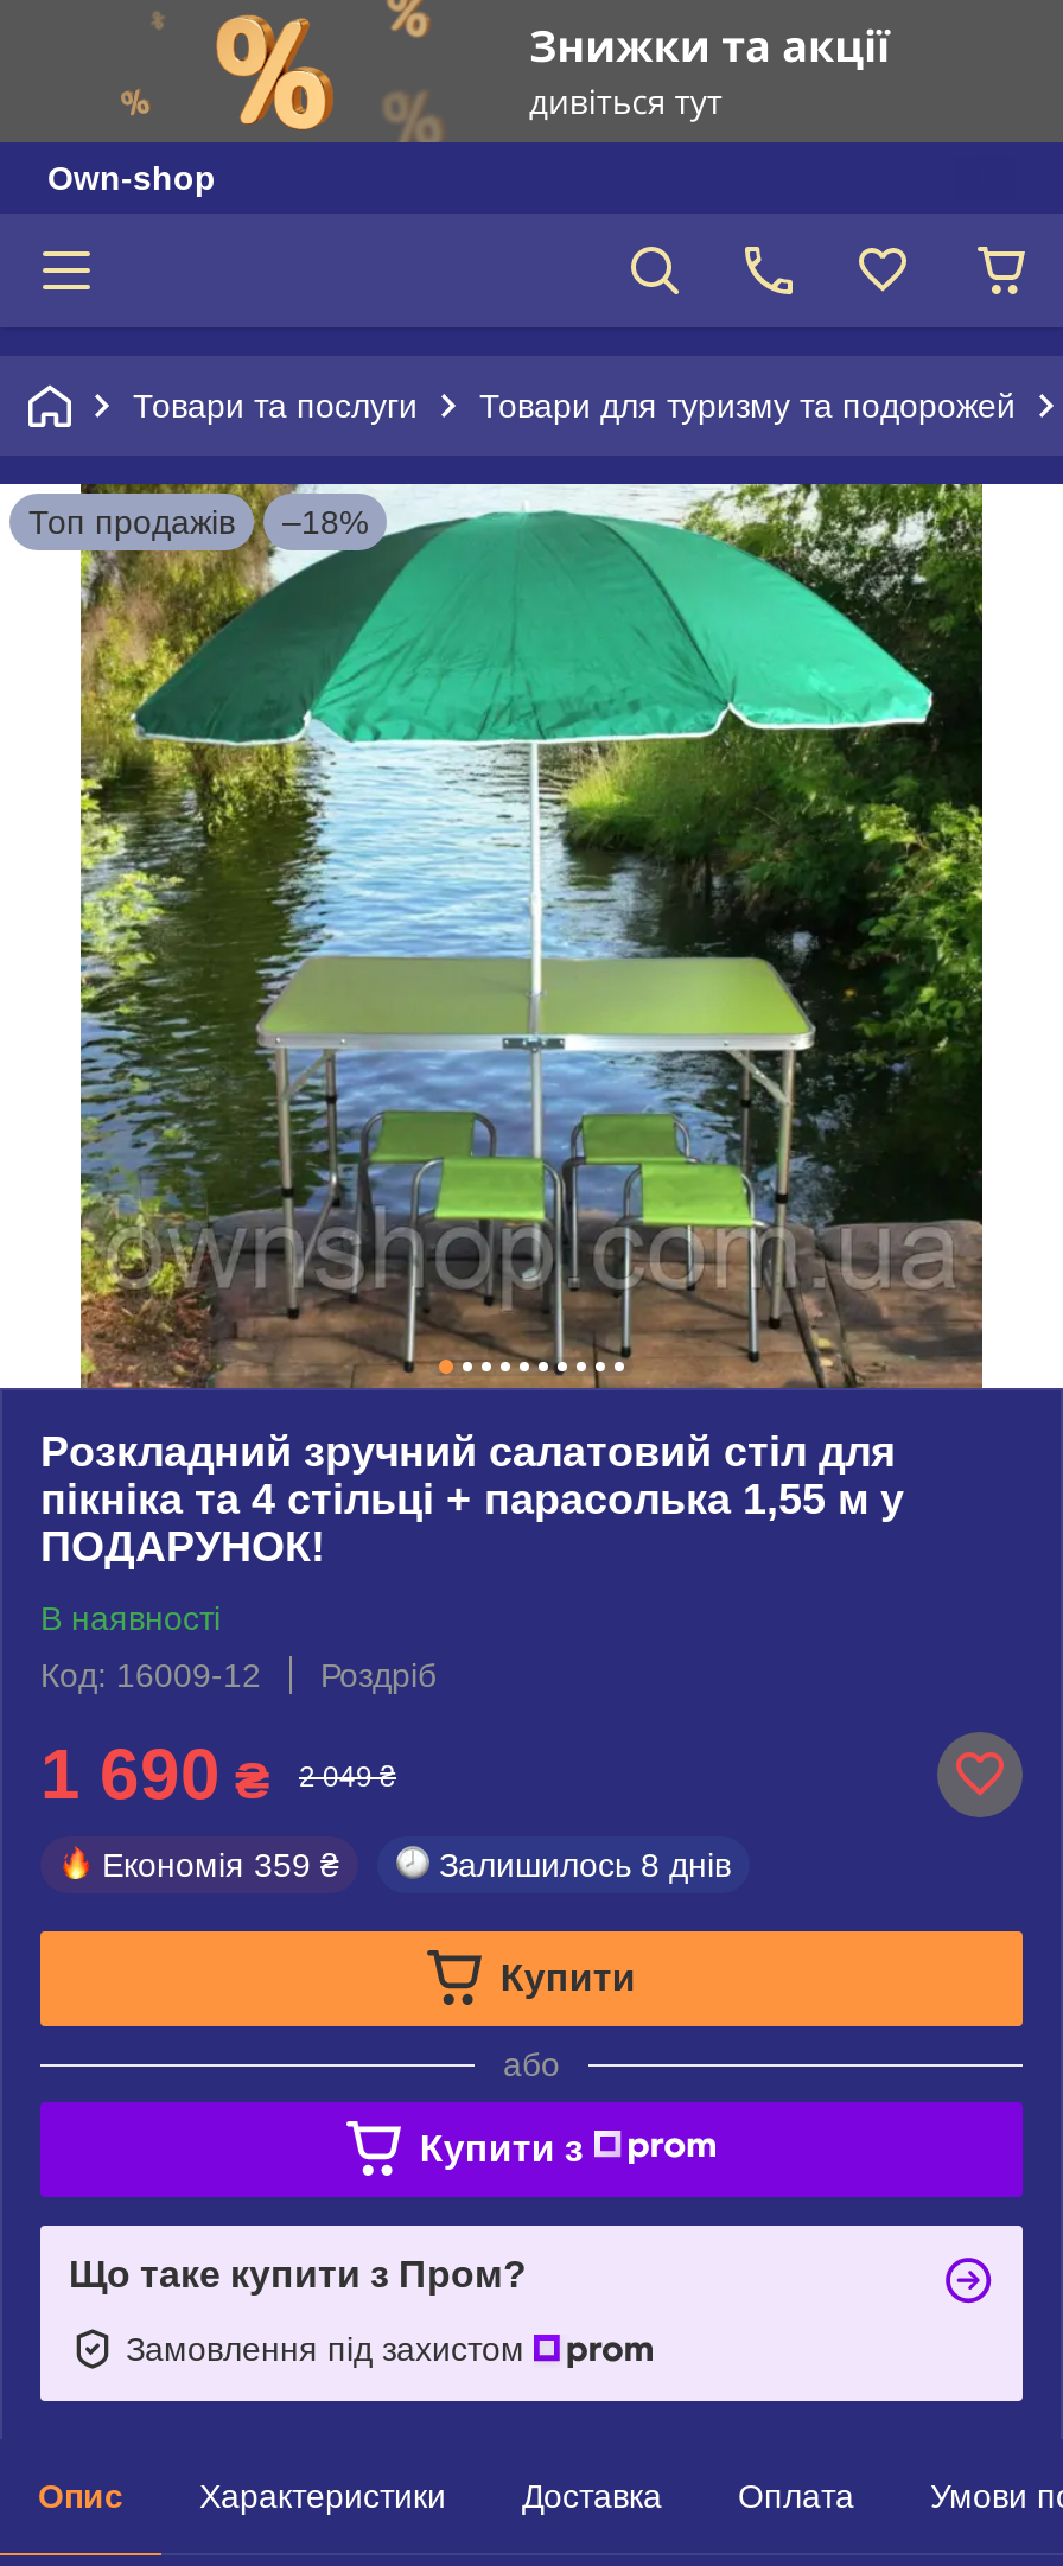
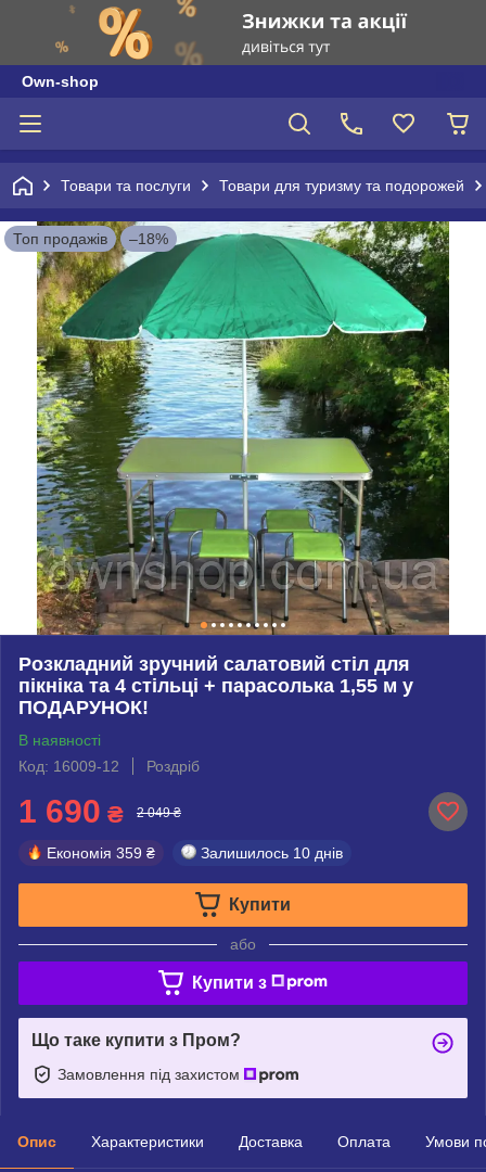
- Залишилось 8 днів
+ Залишилось 10 днів
